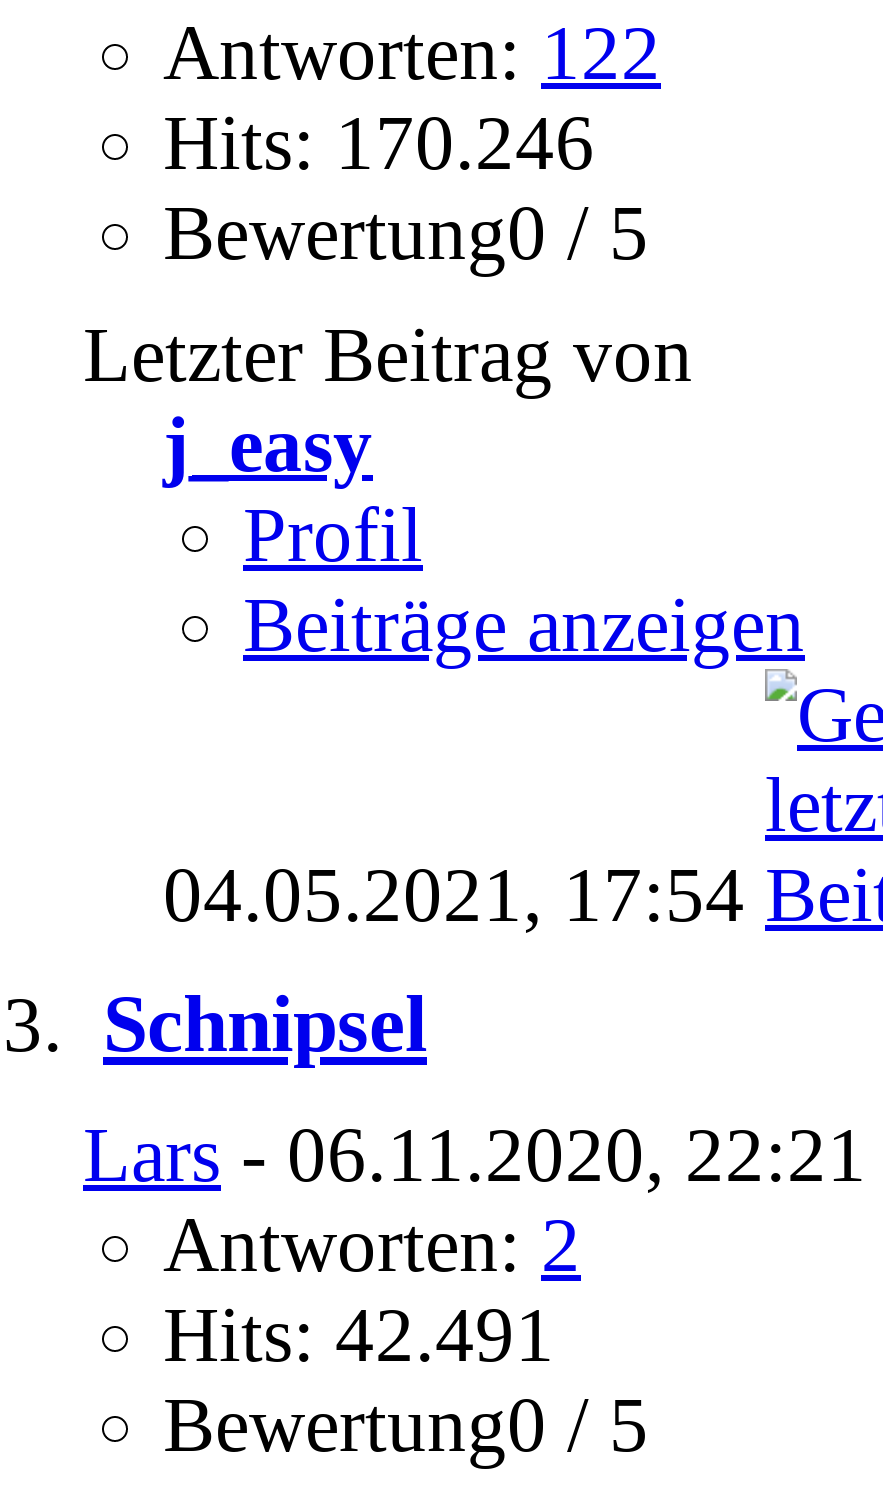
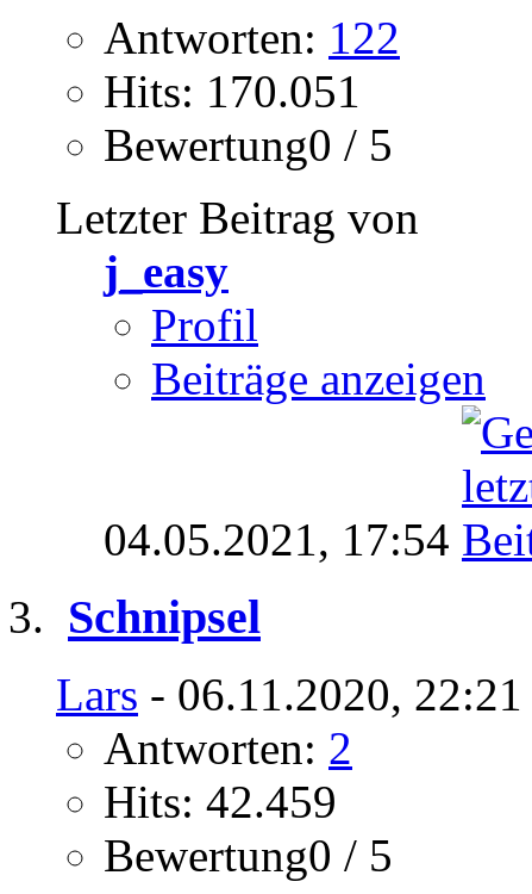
- Hits: 170.246
+ Hits: 170.051

- Hits: 42.491
+ Hits: 42.459
